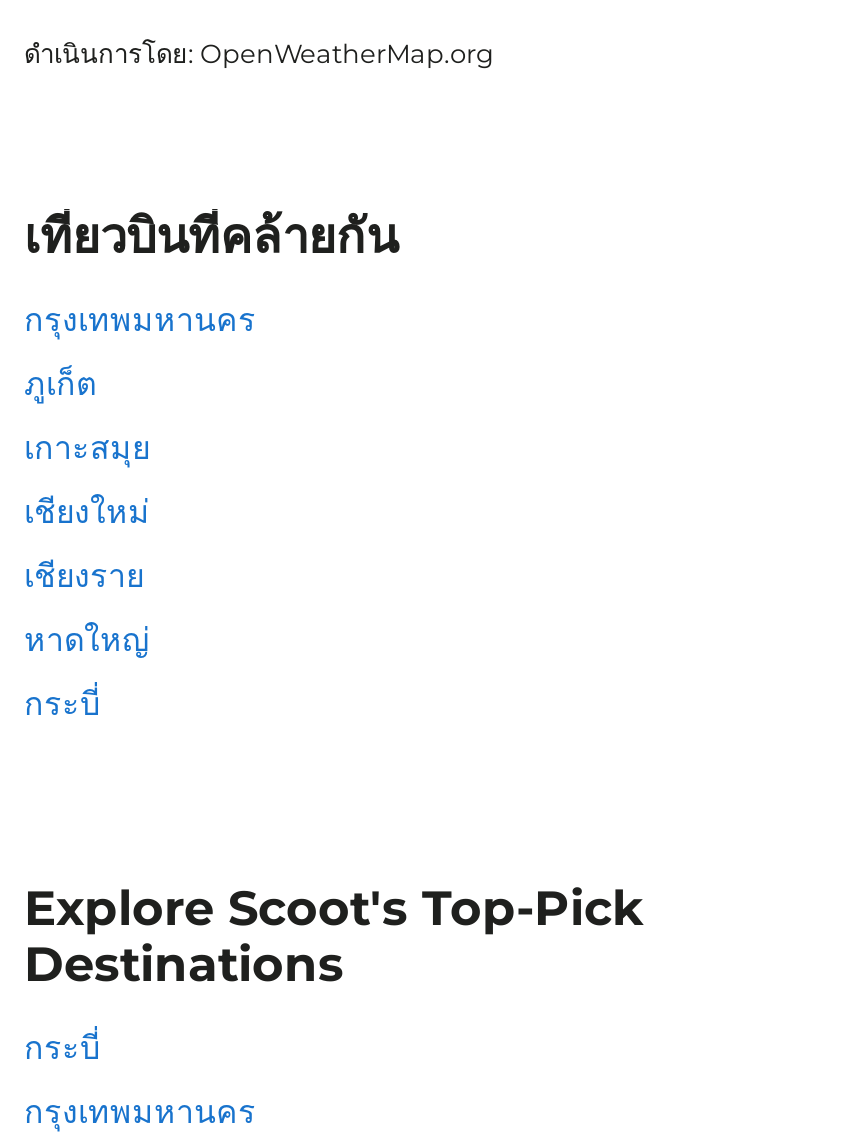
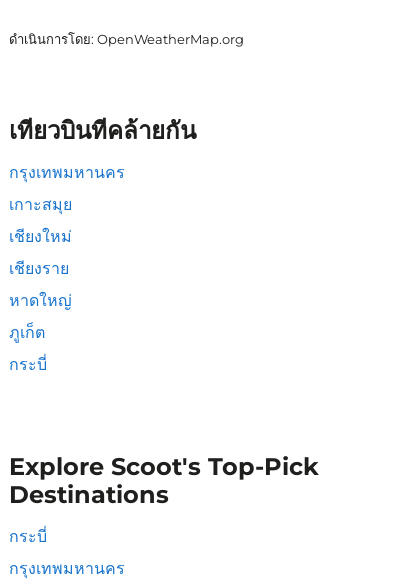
moved down: ภูเก็ต

moved up: เกาะสมุย | เชียงใหม่ | เชียงราย | หาดใหญ่
